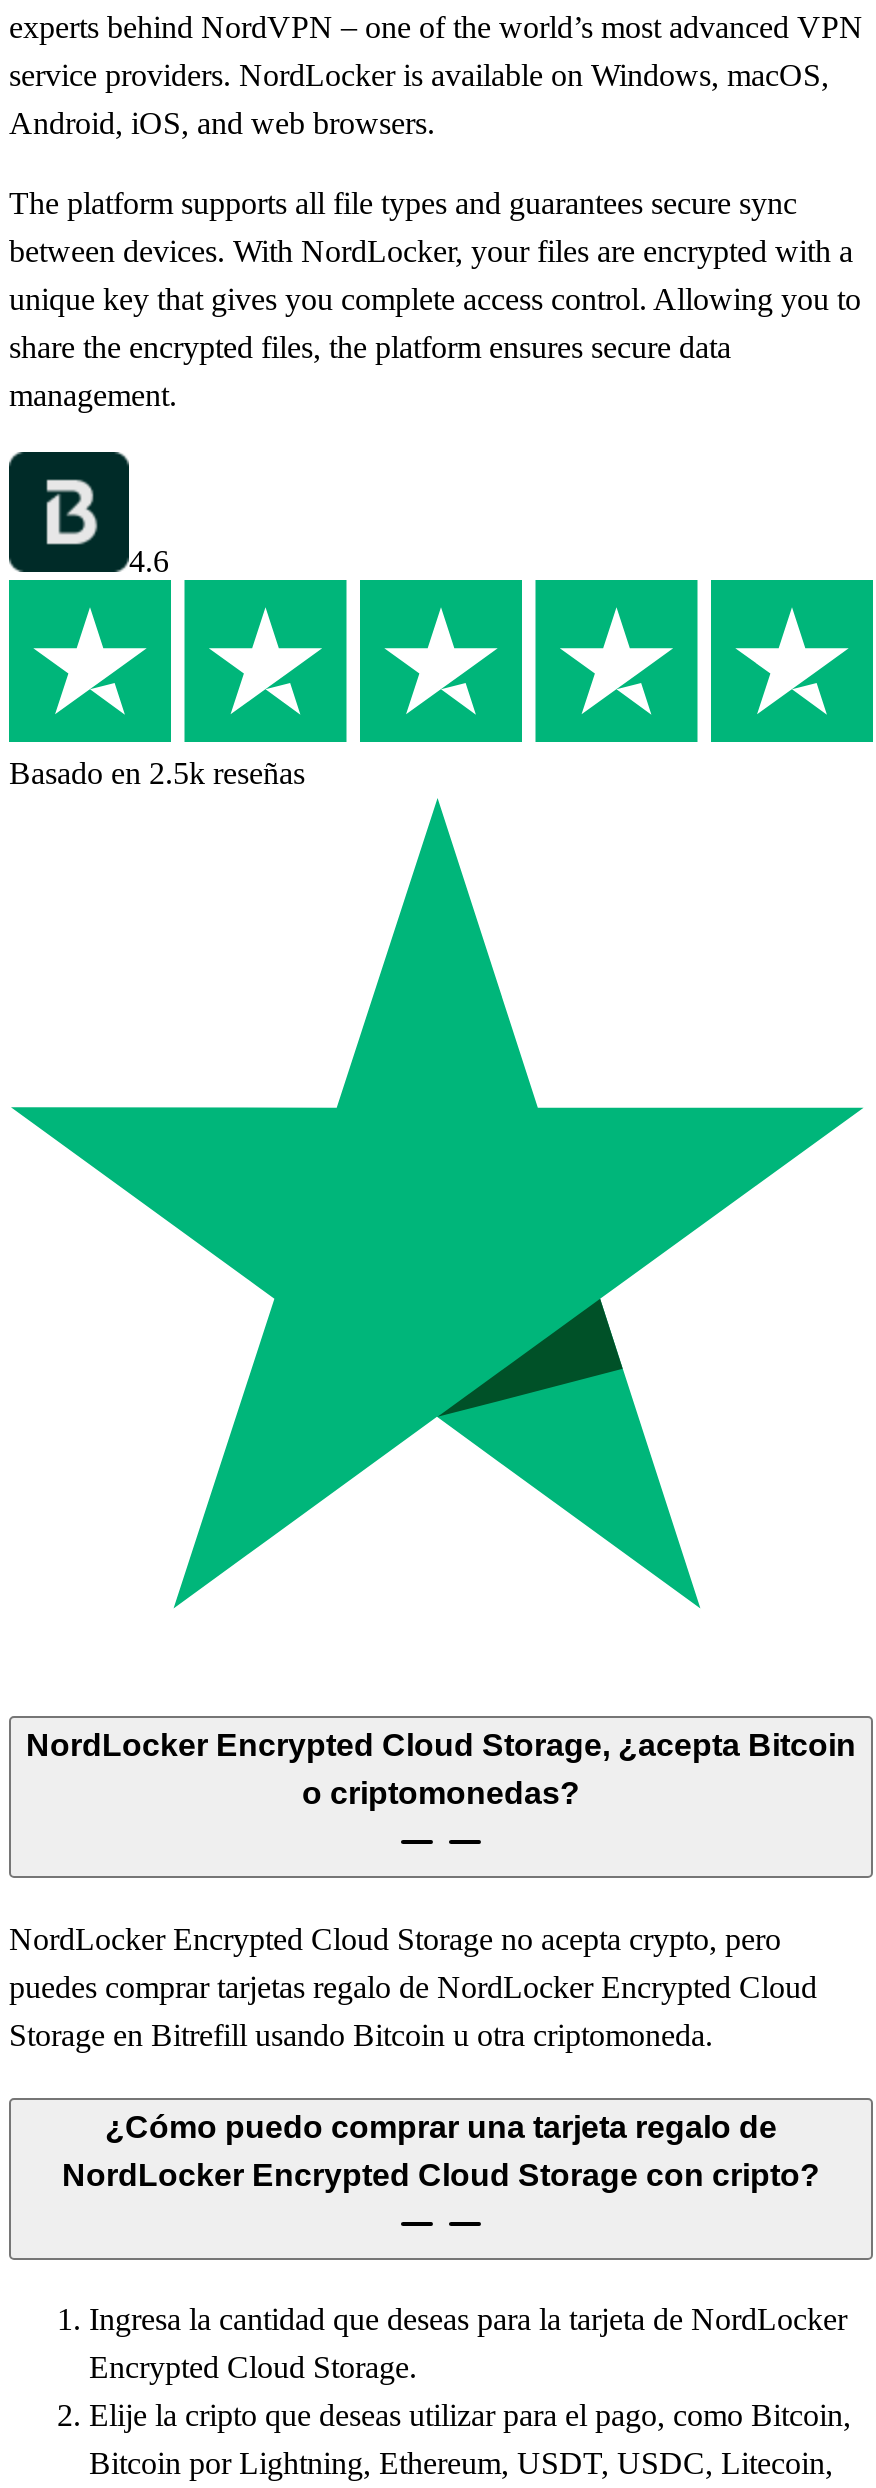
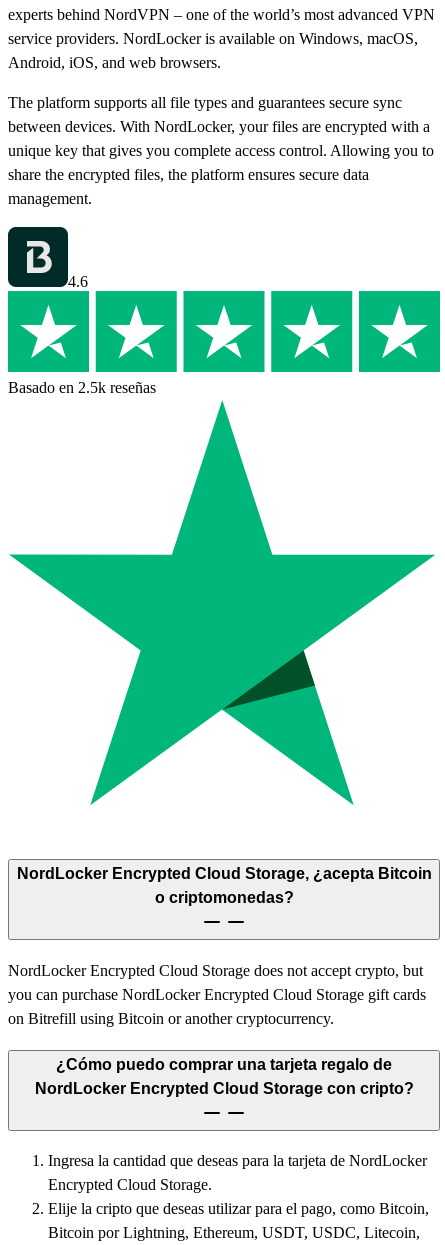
- NordLocker Encrypted Cloud Storage no acepta crypto, pero
- puedes comprar tarjetas regalo de NordLocker Encrypted Cloud
- Storage en Bitrefill usando Bitcoin u otra criptomoneda.
+ NordLocker Encrypted Cloud Storage does not accept crypto, but
+ you can purchase NordLocker Encrypted Cloud Storage gift cards
+ on Bitrefill using Bitcoin or another cryptocurrency.
